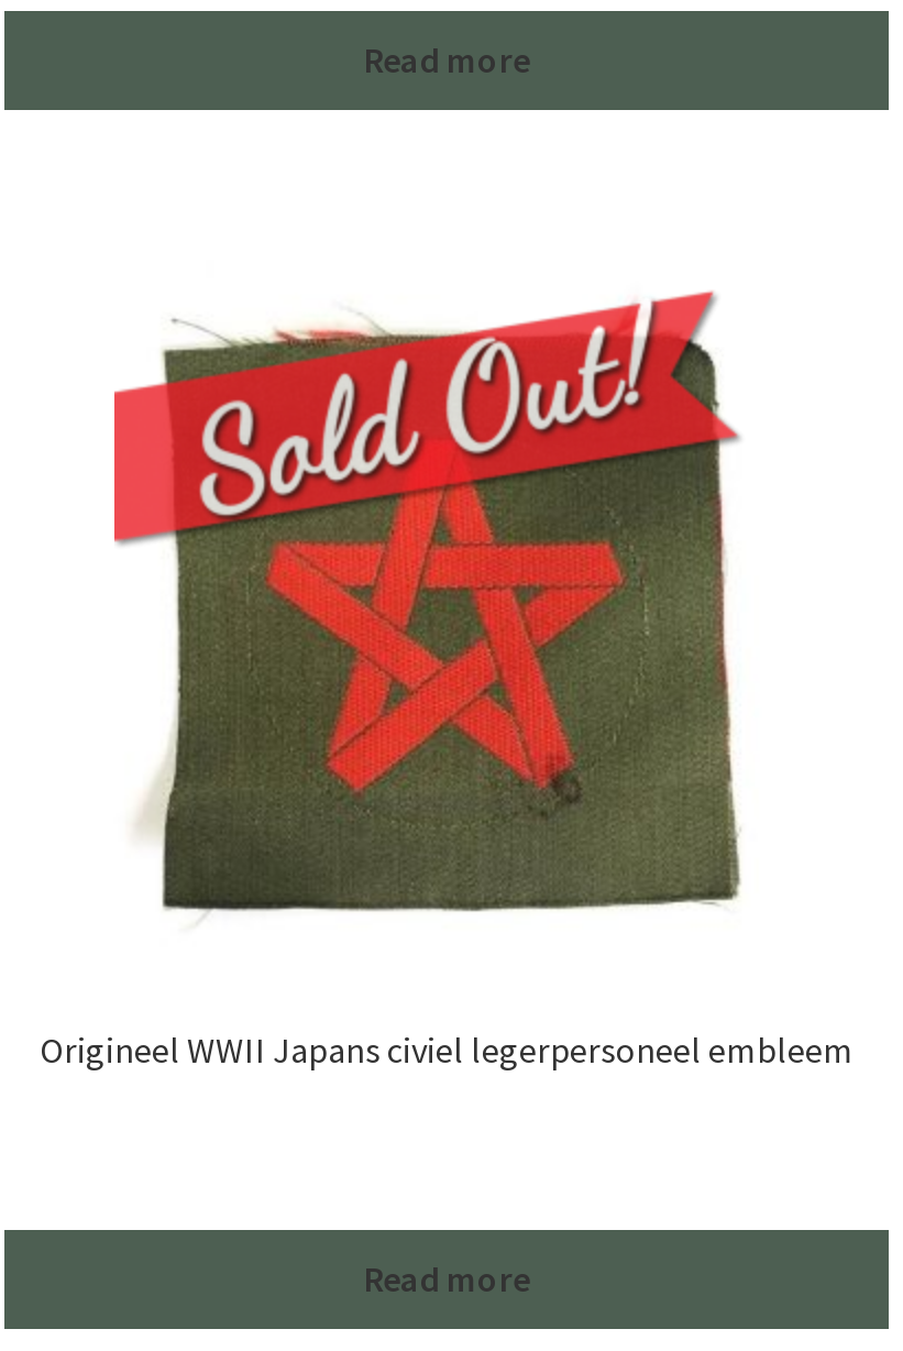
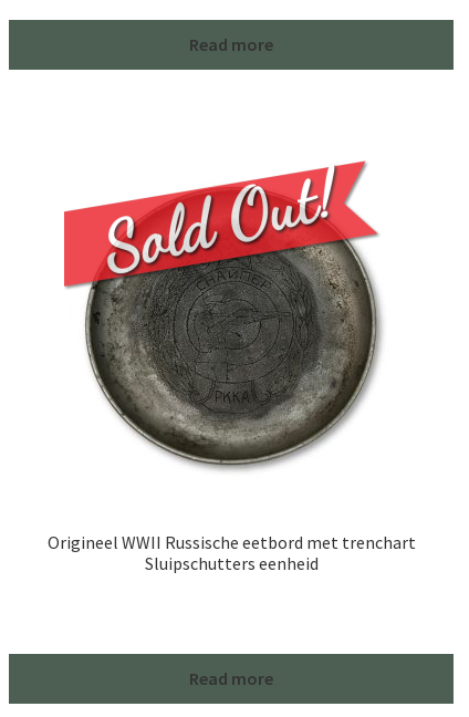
- [image]
+ [image]

- Origineel WWII Japans civiel legerpersoneel embleem
+ Origineel WWII Russische eetbord met trenchart
+ Sluipschutters eenheid
